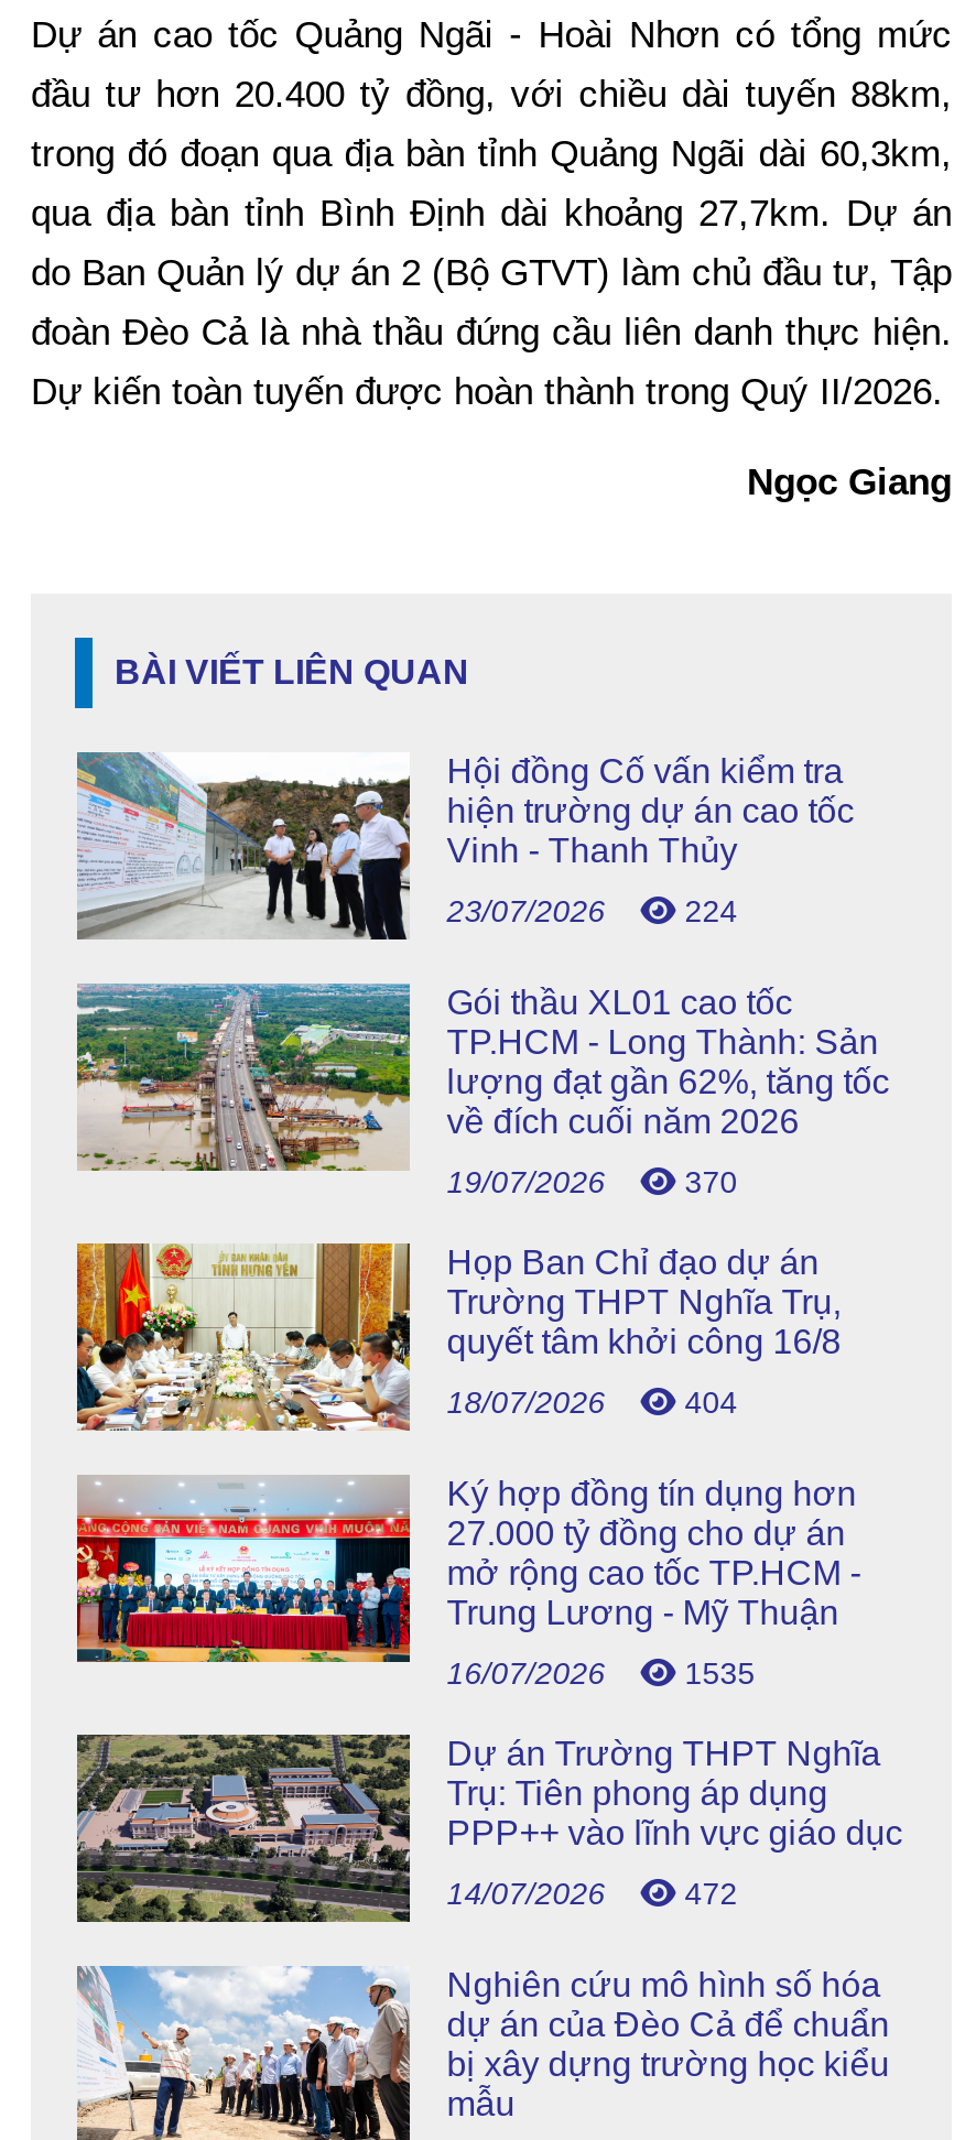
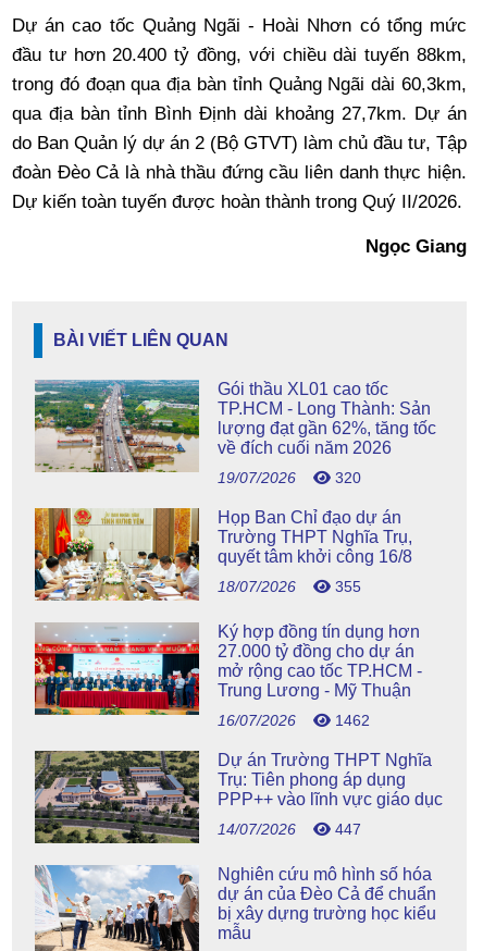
- [image]
- Hội đồng Cố vấn kiểm tra
- hiện trường dự án cao tốc
- Vinh - Thanh Thủy
- 23/07/2026
- 224

- 19/07/2026 370
+ 19/07/2026 320

- 18/07/2026 404
+ 18/07/2026 355

- 16/07/2026 1535
+ 16/07/2026 1462

- 14/07/2026 472
+ 14/07/2026 447
